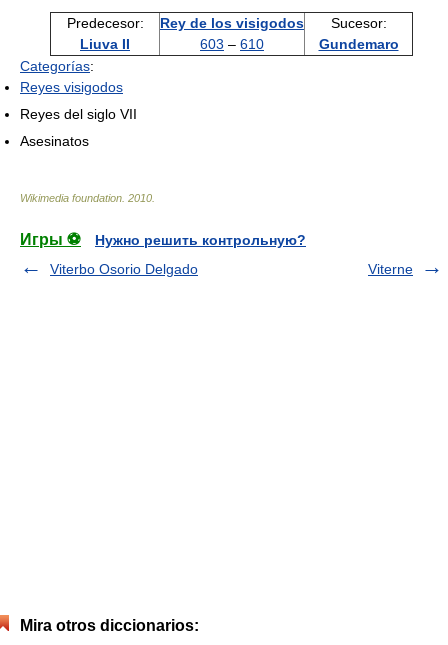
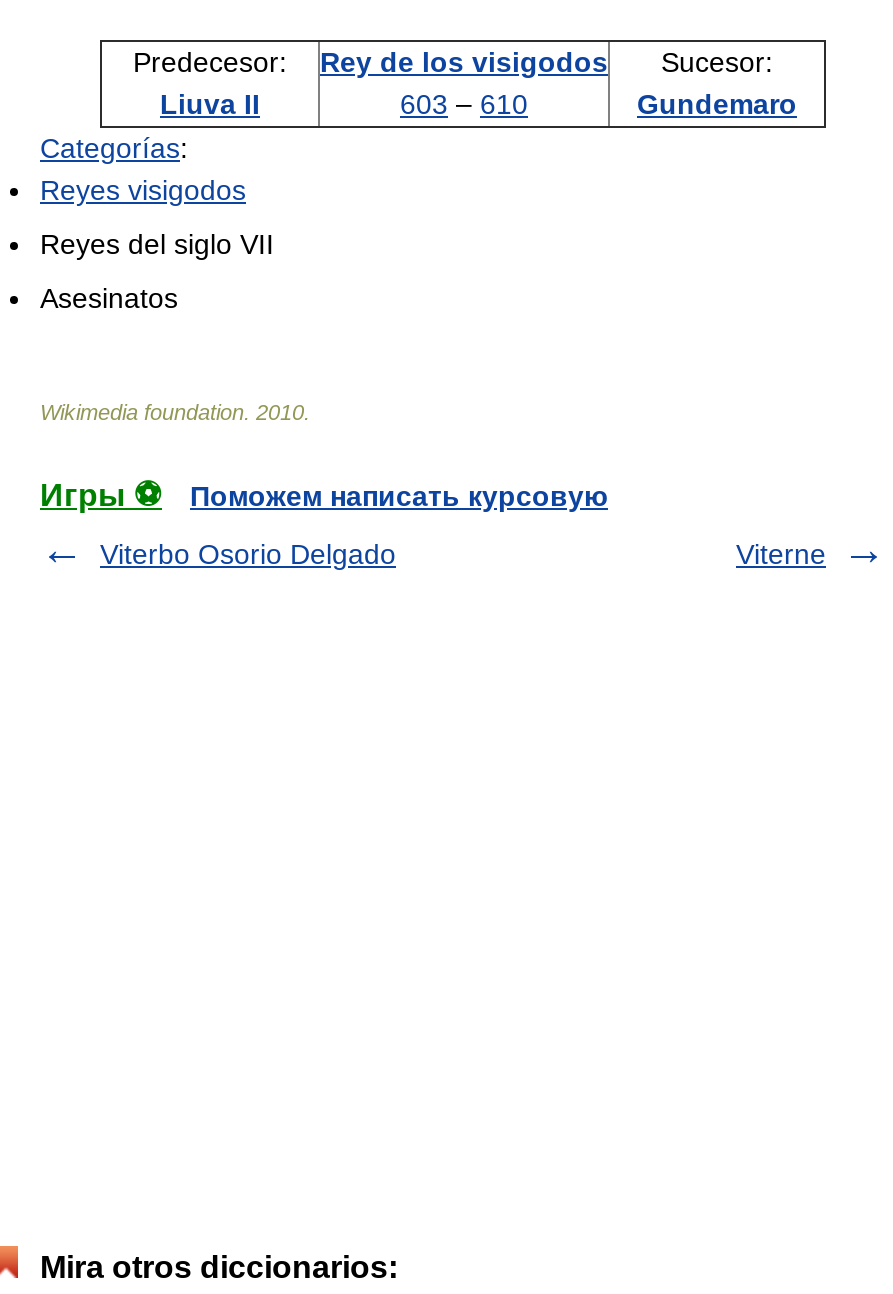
- Нужно решить контрольную?
+ Поможем написать курсовую
